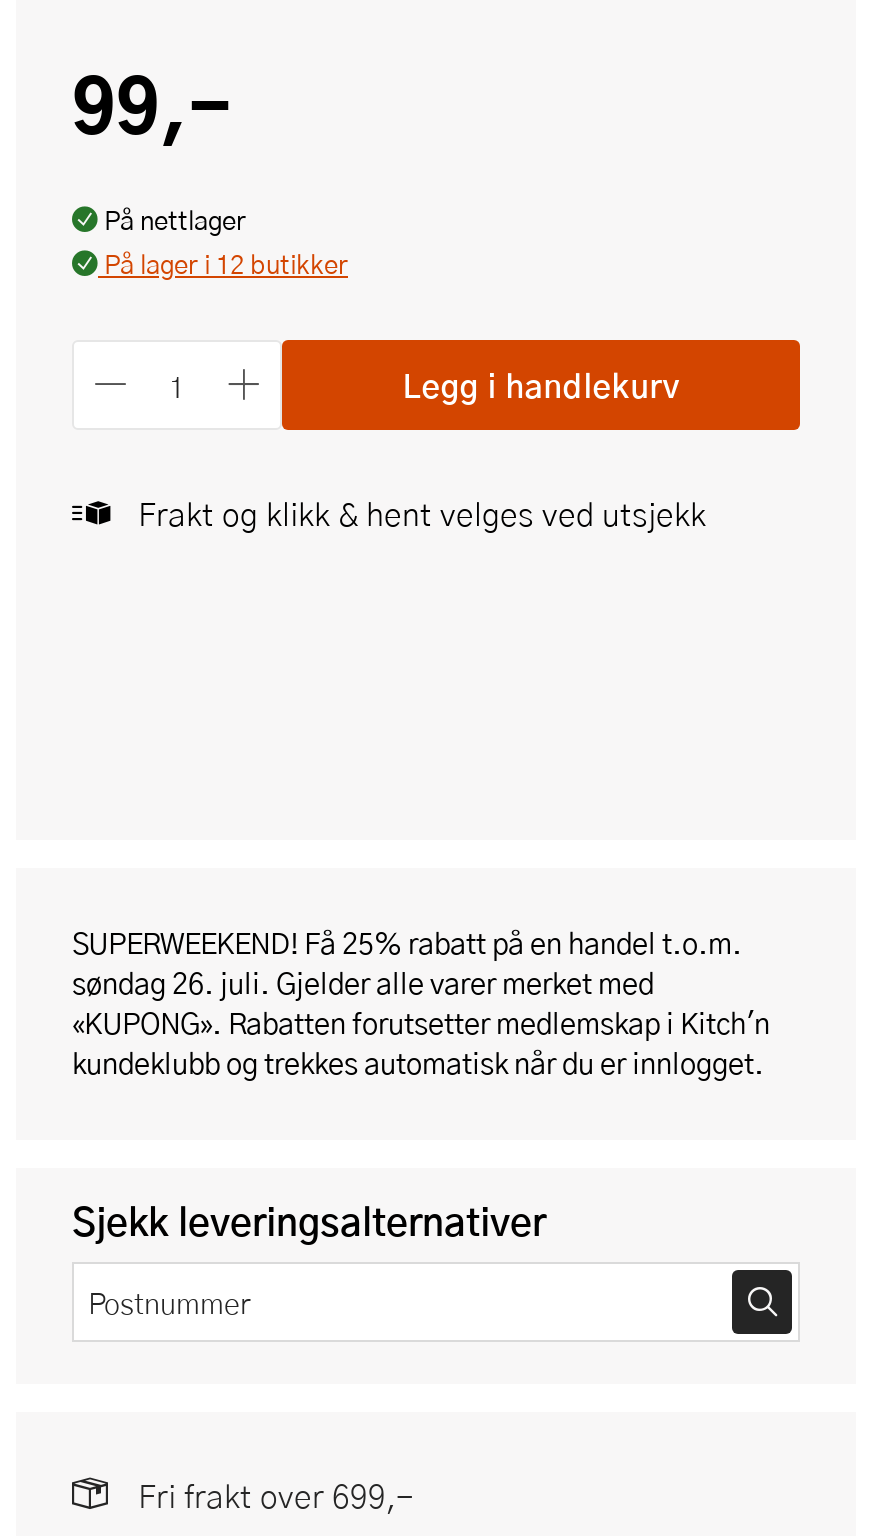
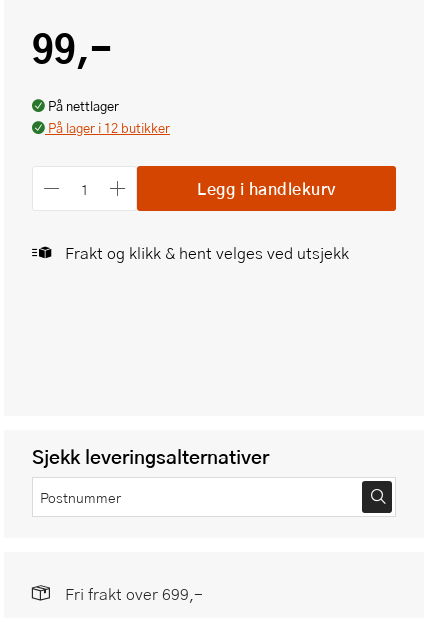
- SUPERWEEKEND! Få 25% rabatt på en handel t.o.m.
- søndag 26. juli. Gjelder alle varer merket med
- «KUPONG». Rabatten forutsetter medlemskap i Kitch'n
- kundeklubb og trekkes automatisk når du er innlogget.
